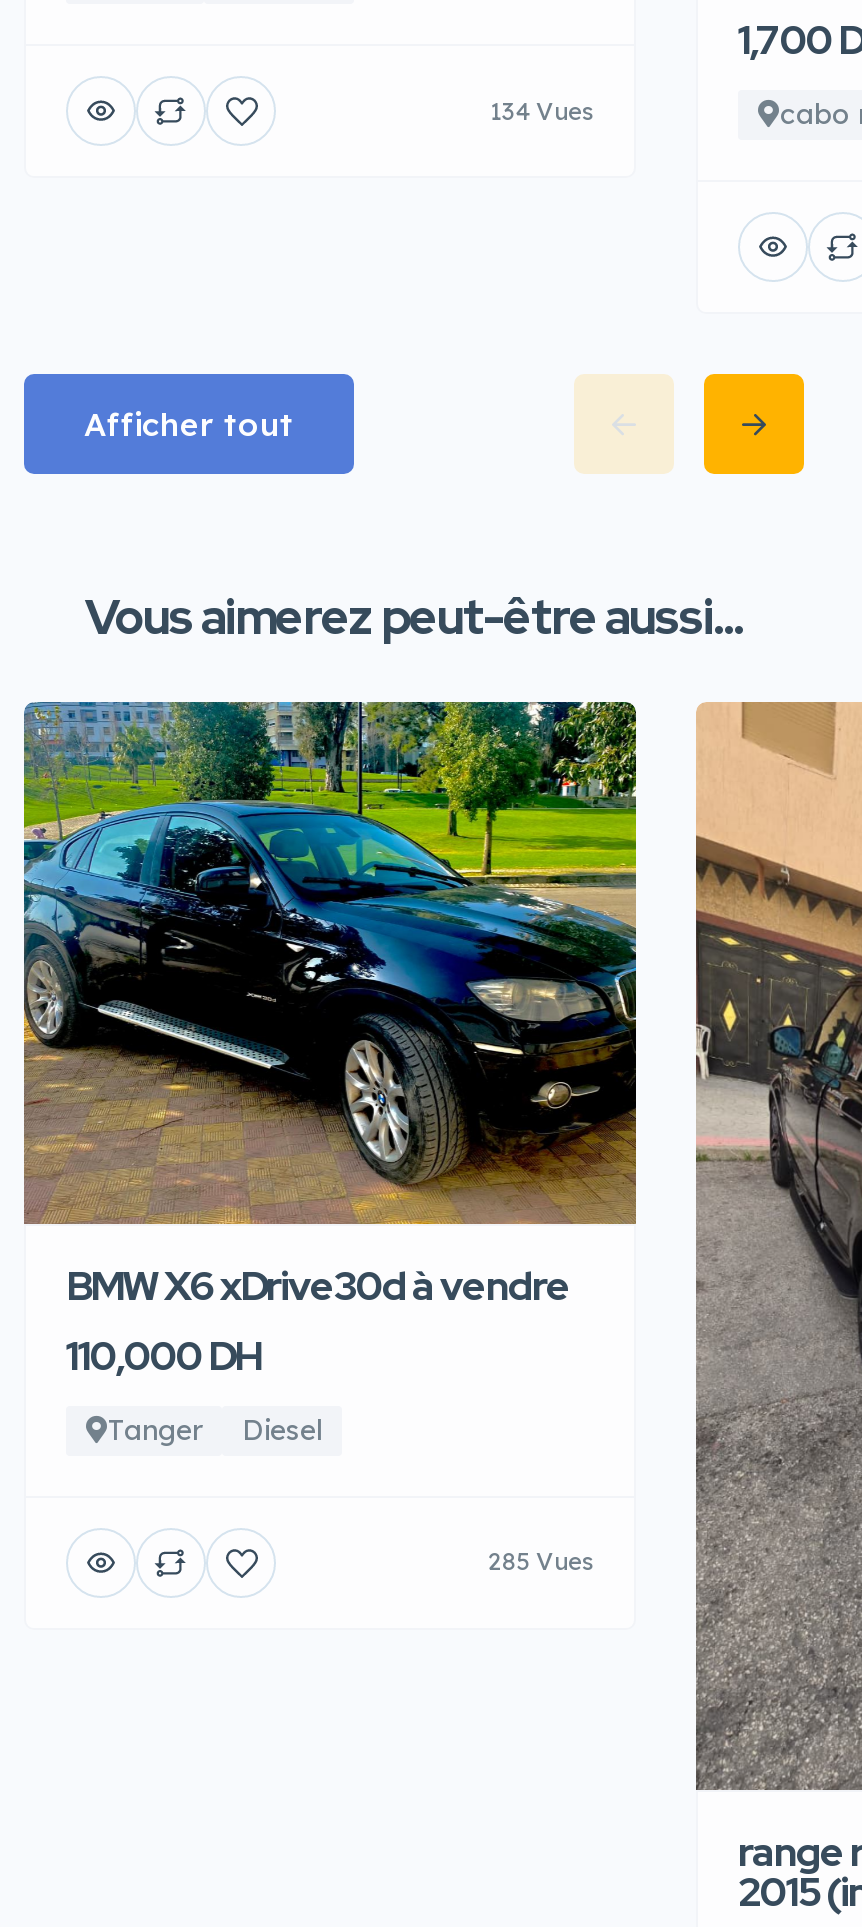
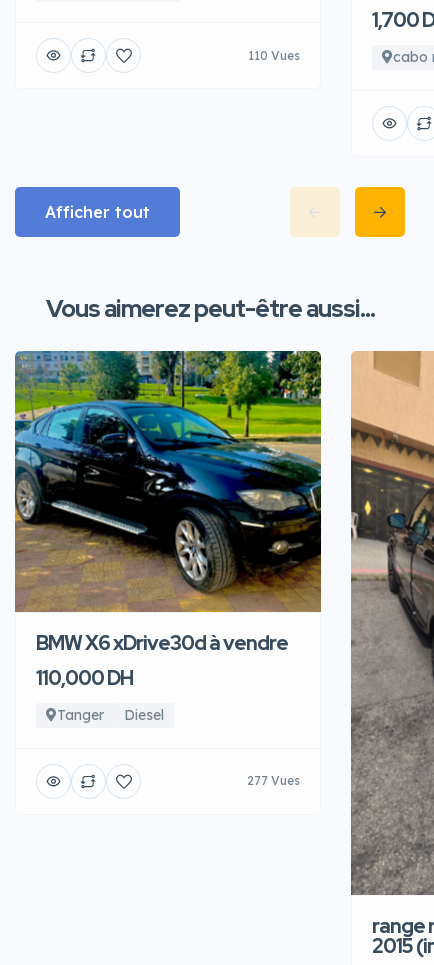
- 134 Vues
+ 110 Vues

- 285 Vues
+ 277 Vues
